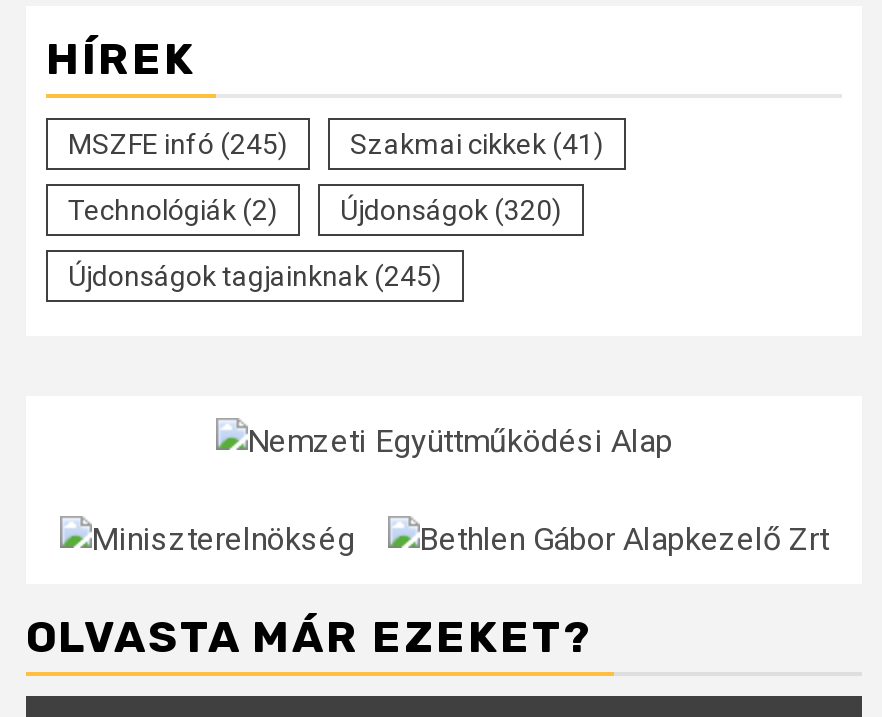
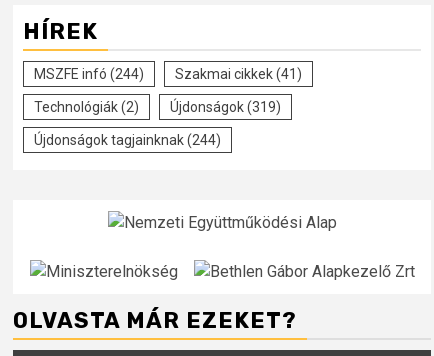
- MSZFE infó (245) Szakmai cikkek (41)
+ MSZFE infó (244) Szakmai cikkek (41)

- Technológiák (2) Újdonságok (320)
+ Technológiák (2) Újdonságok (319)

- Újdonságok tagjainknak (245)
+ Újdonságok tagjainknak (244)
